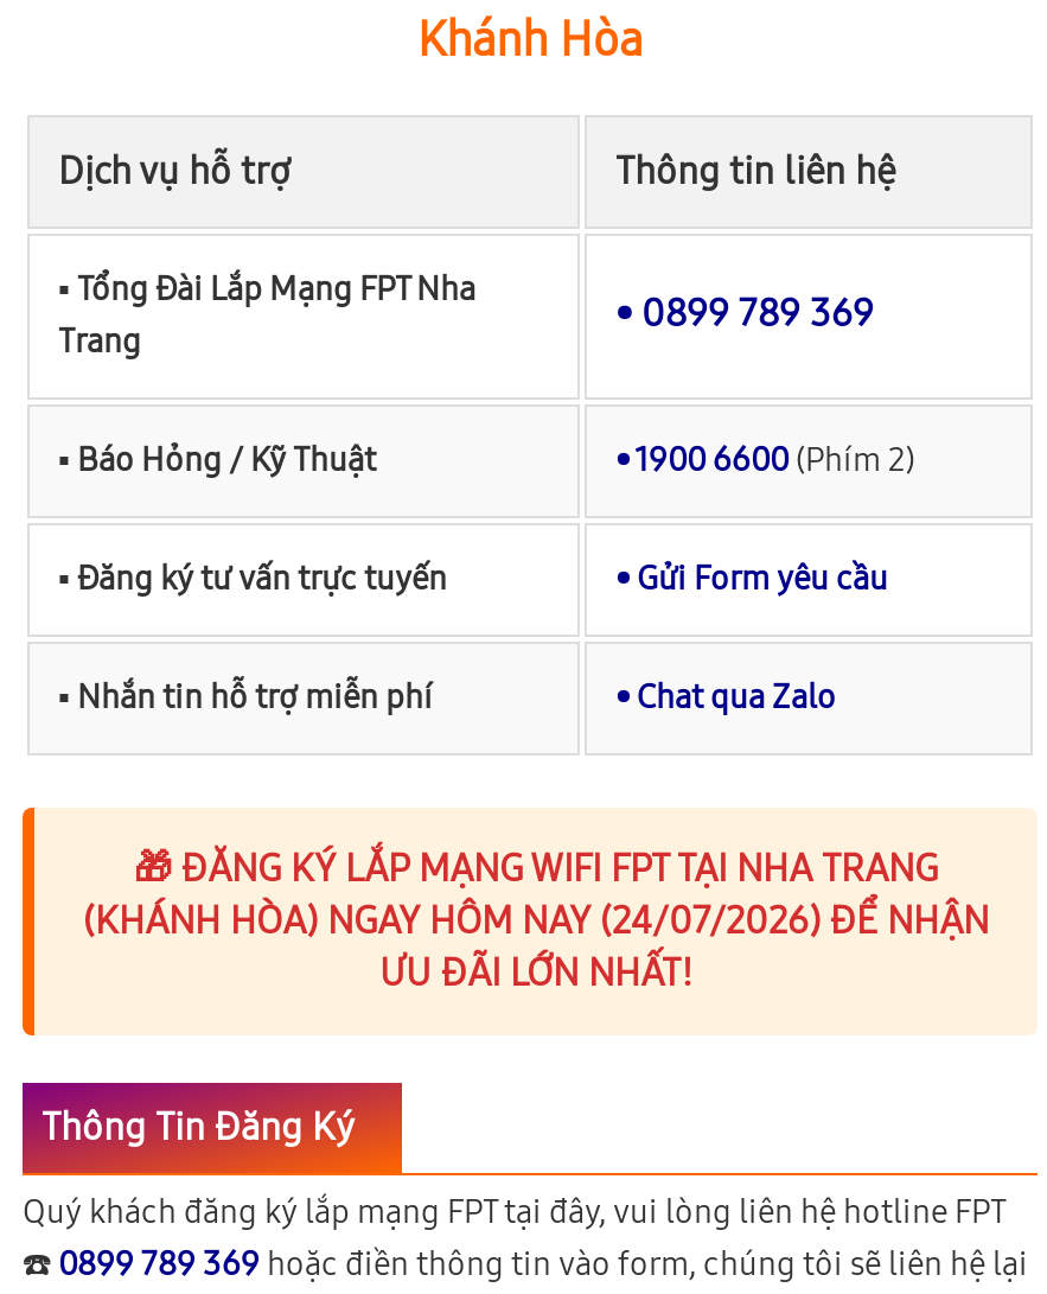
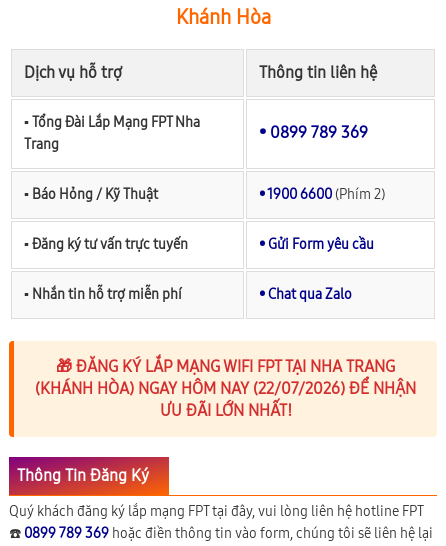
- (KHÁNH HÒA) NGAY HÔM NAY (24/07/2026) ĐỂ NHẬN
+ (KHÁNH HÒA) NGAY HÔM NAY (22/07/2026) ĐỂ NHẬN
